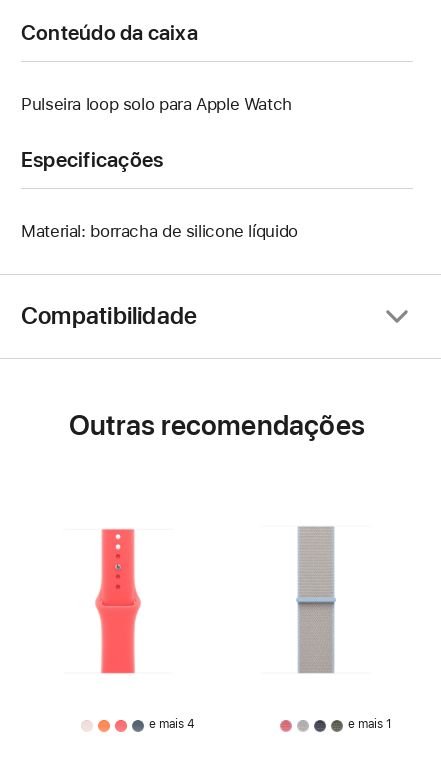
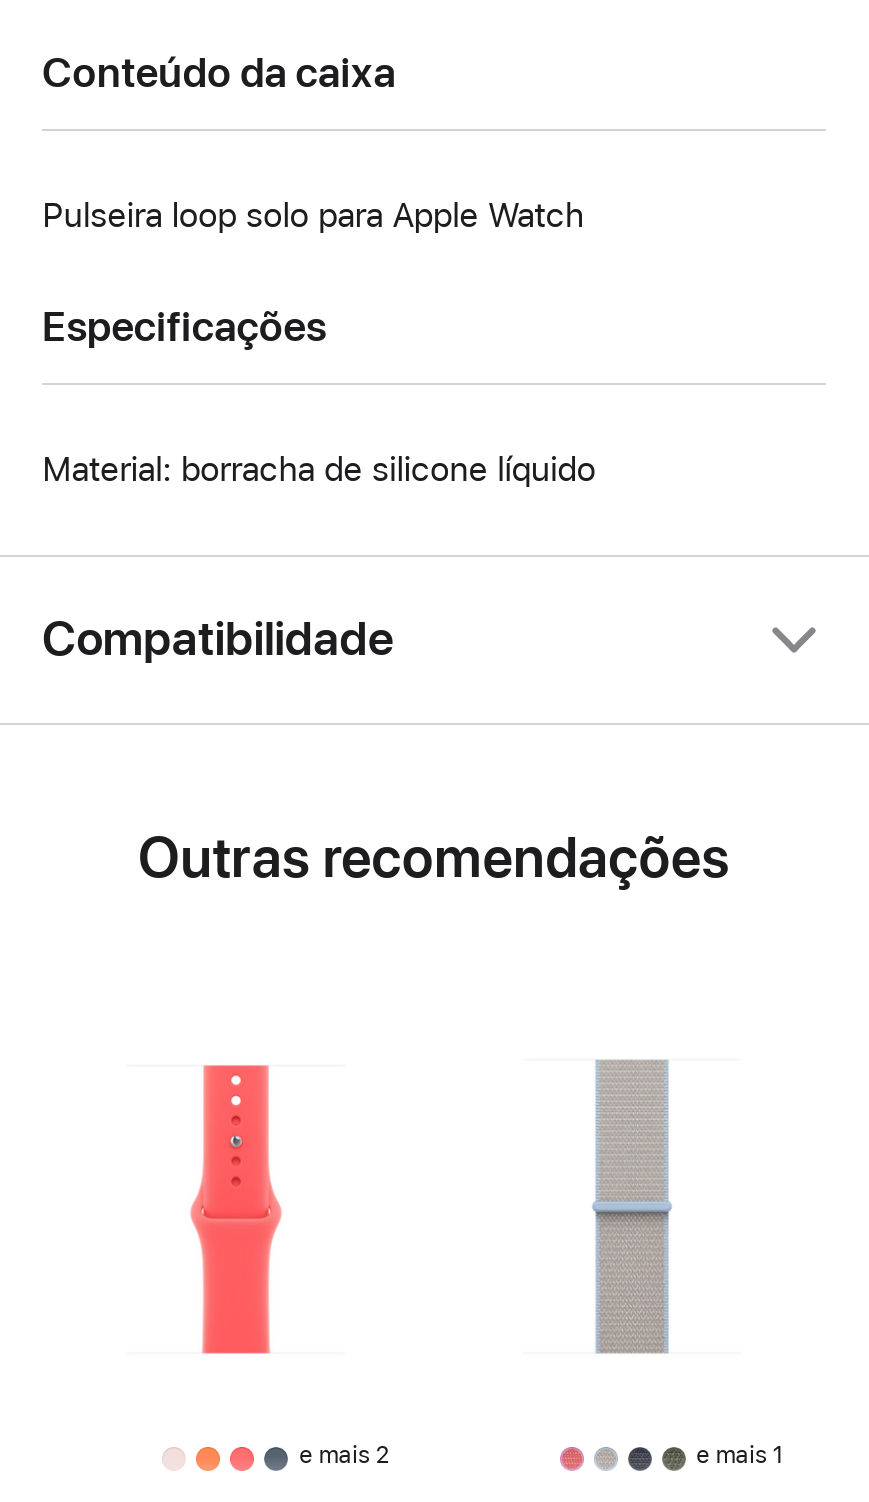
- e mais 4
+ e mais 2
